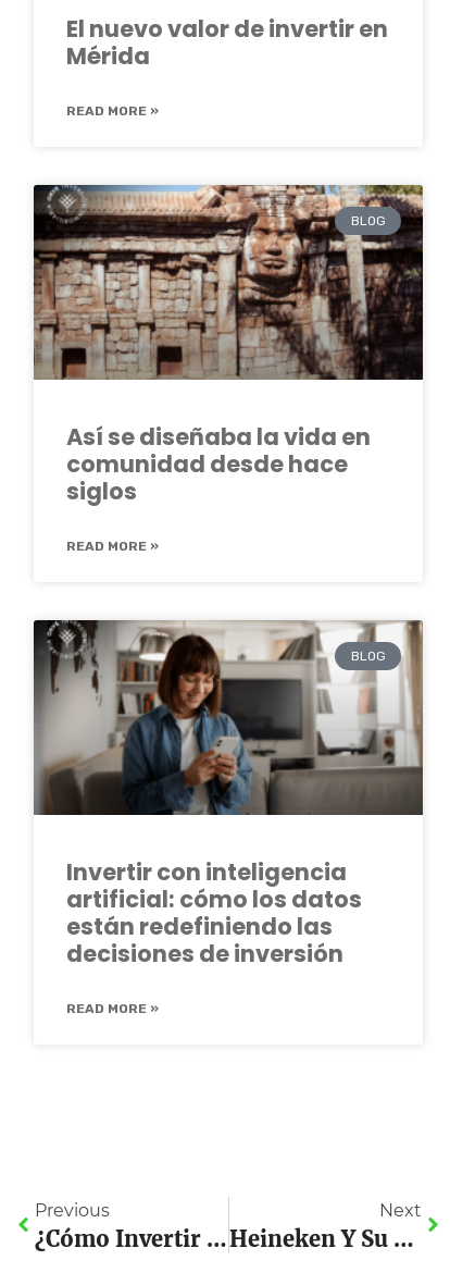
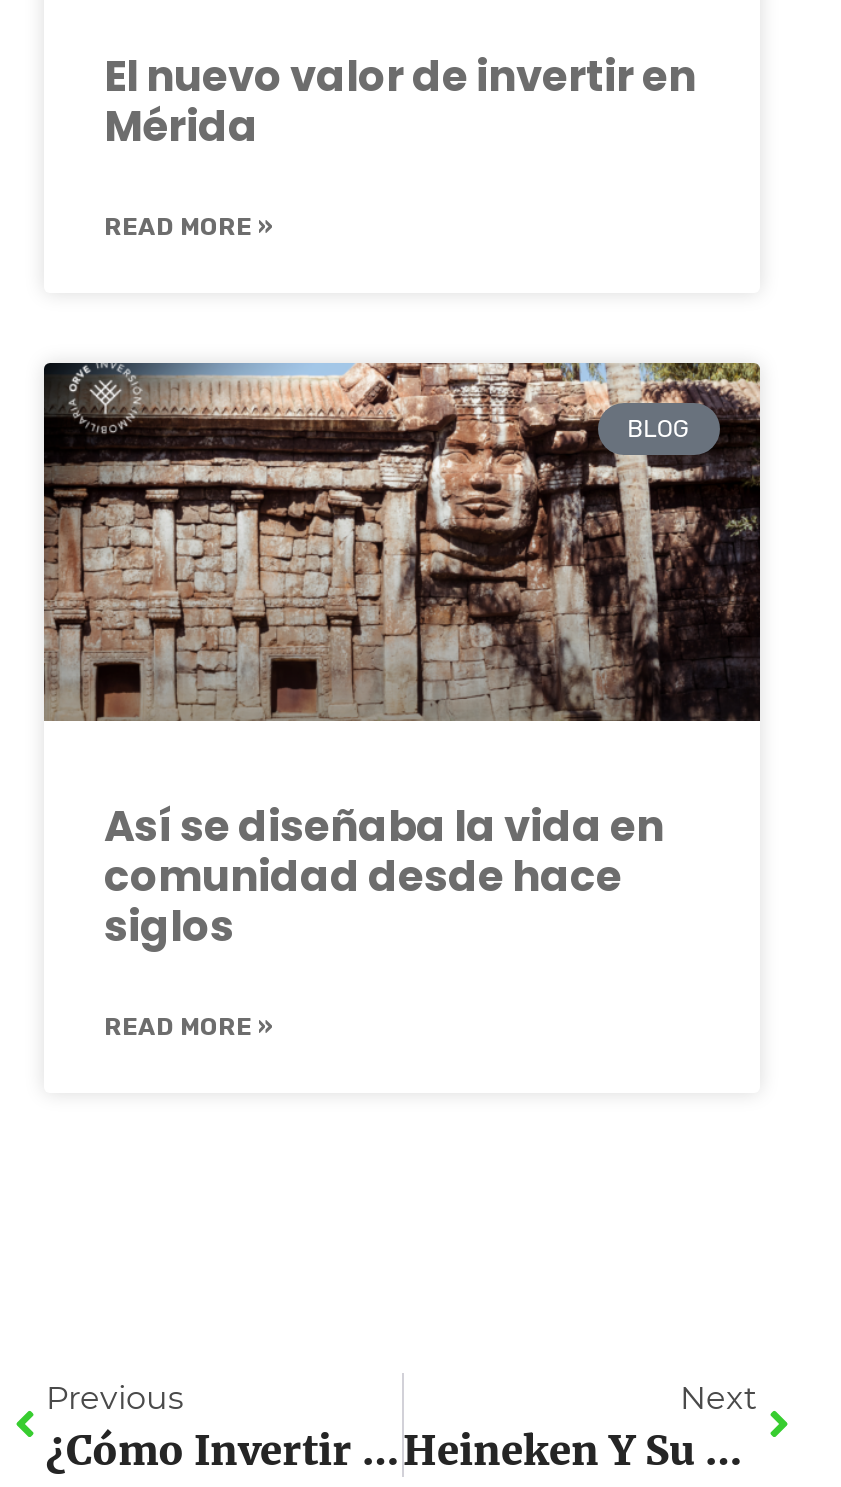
- [image]
- BLOG

- Invertir con inteligencia
- artificial: cómo los datos
- están redefiniendo las
- decisiones de inversión
- READ MORE »
